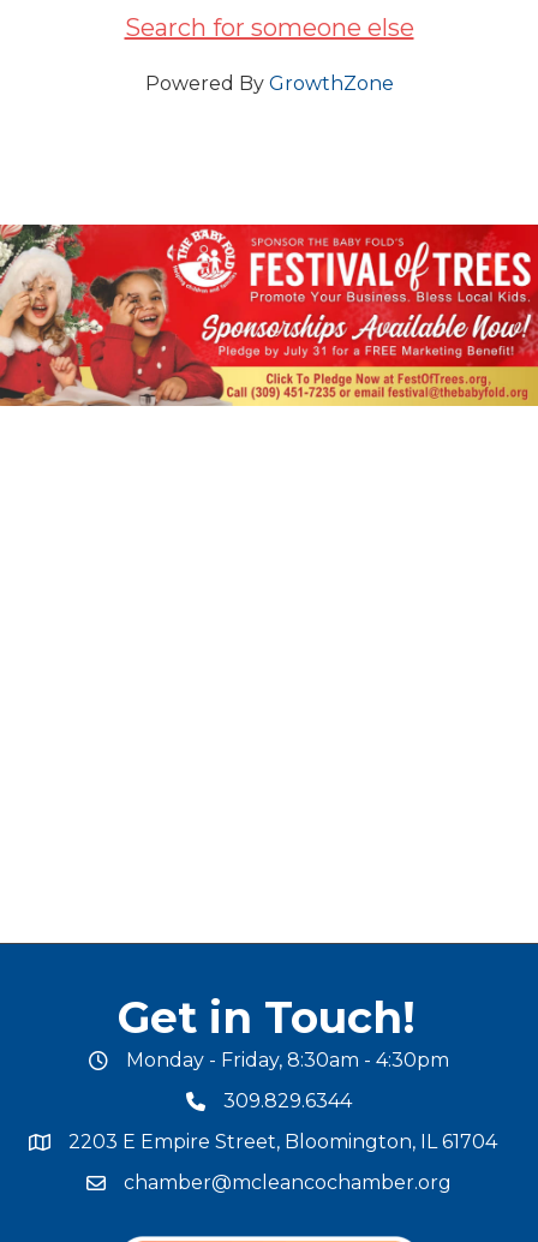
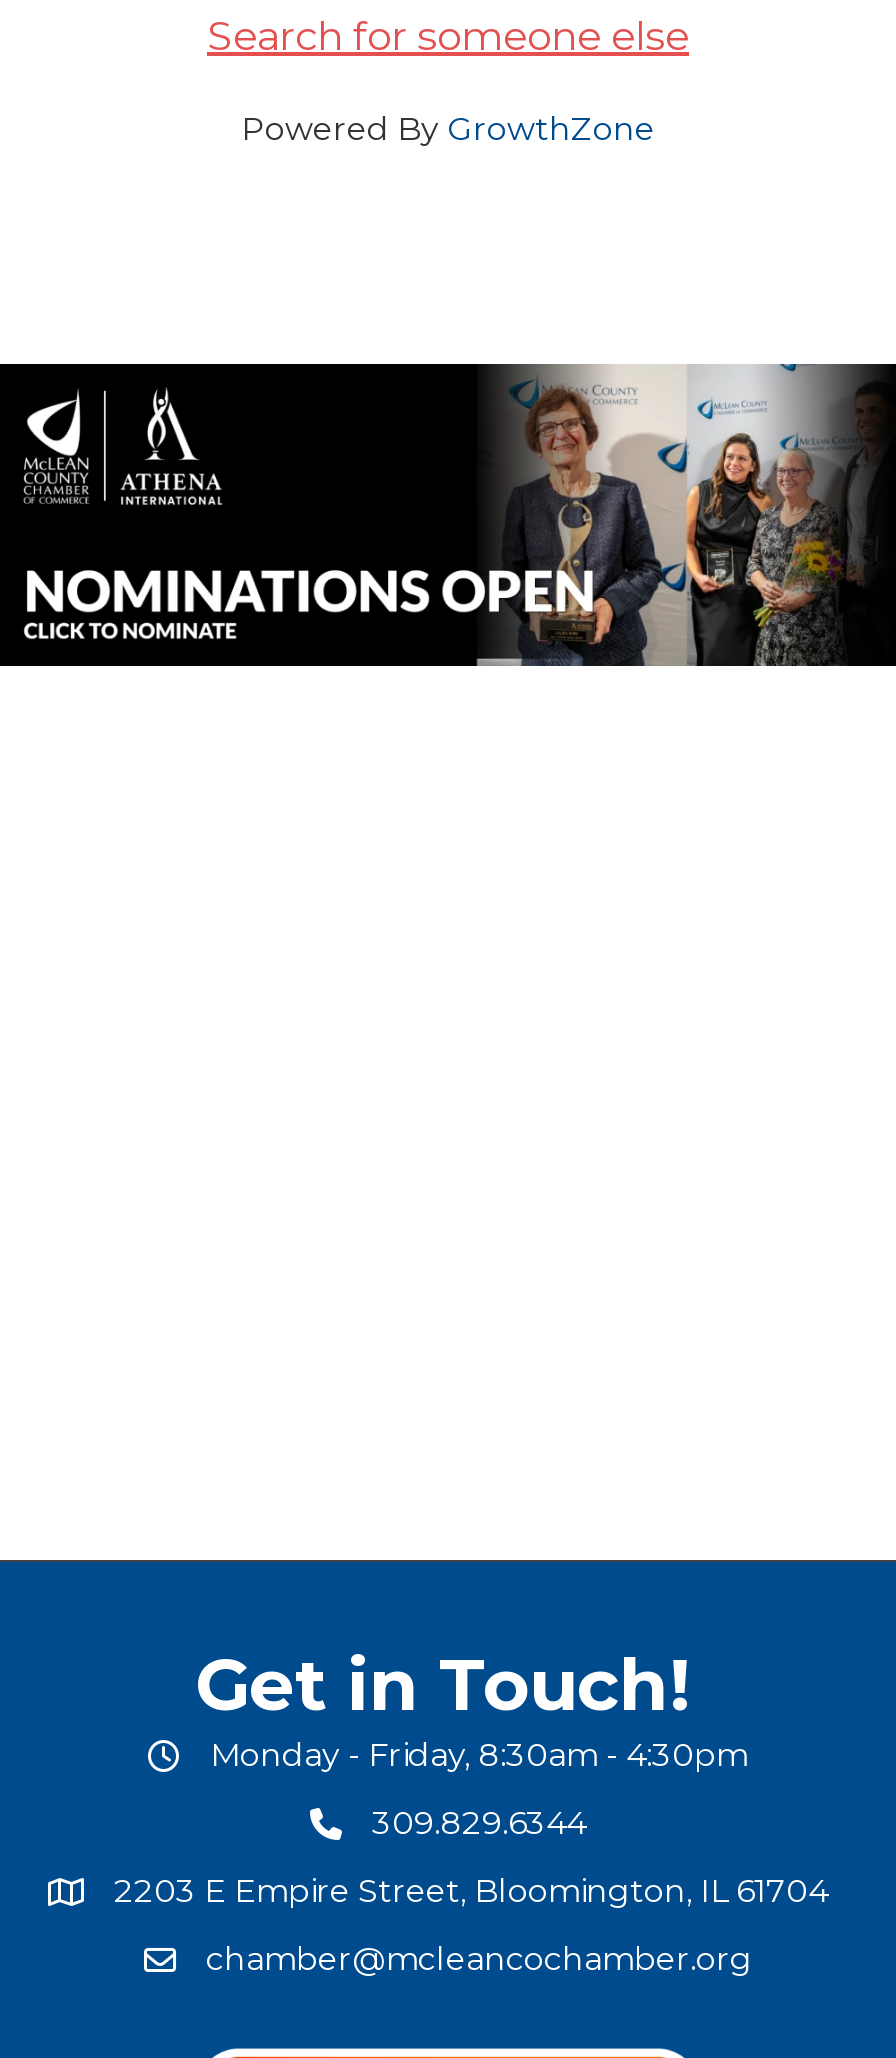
- [image]
+ [image]
